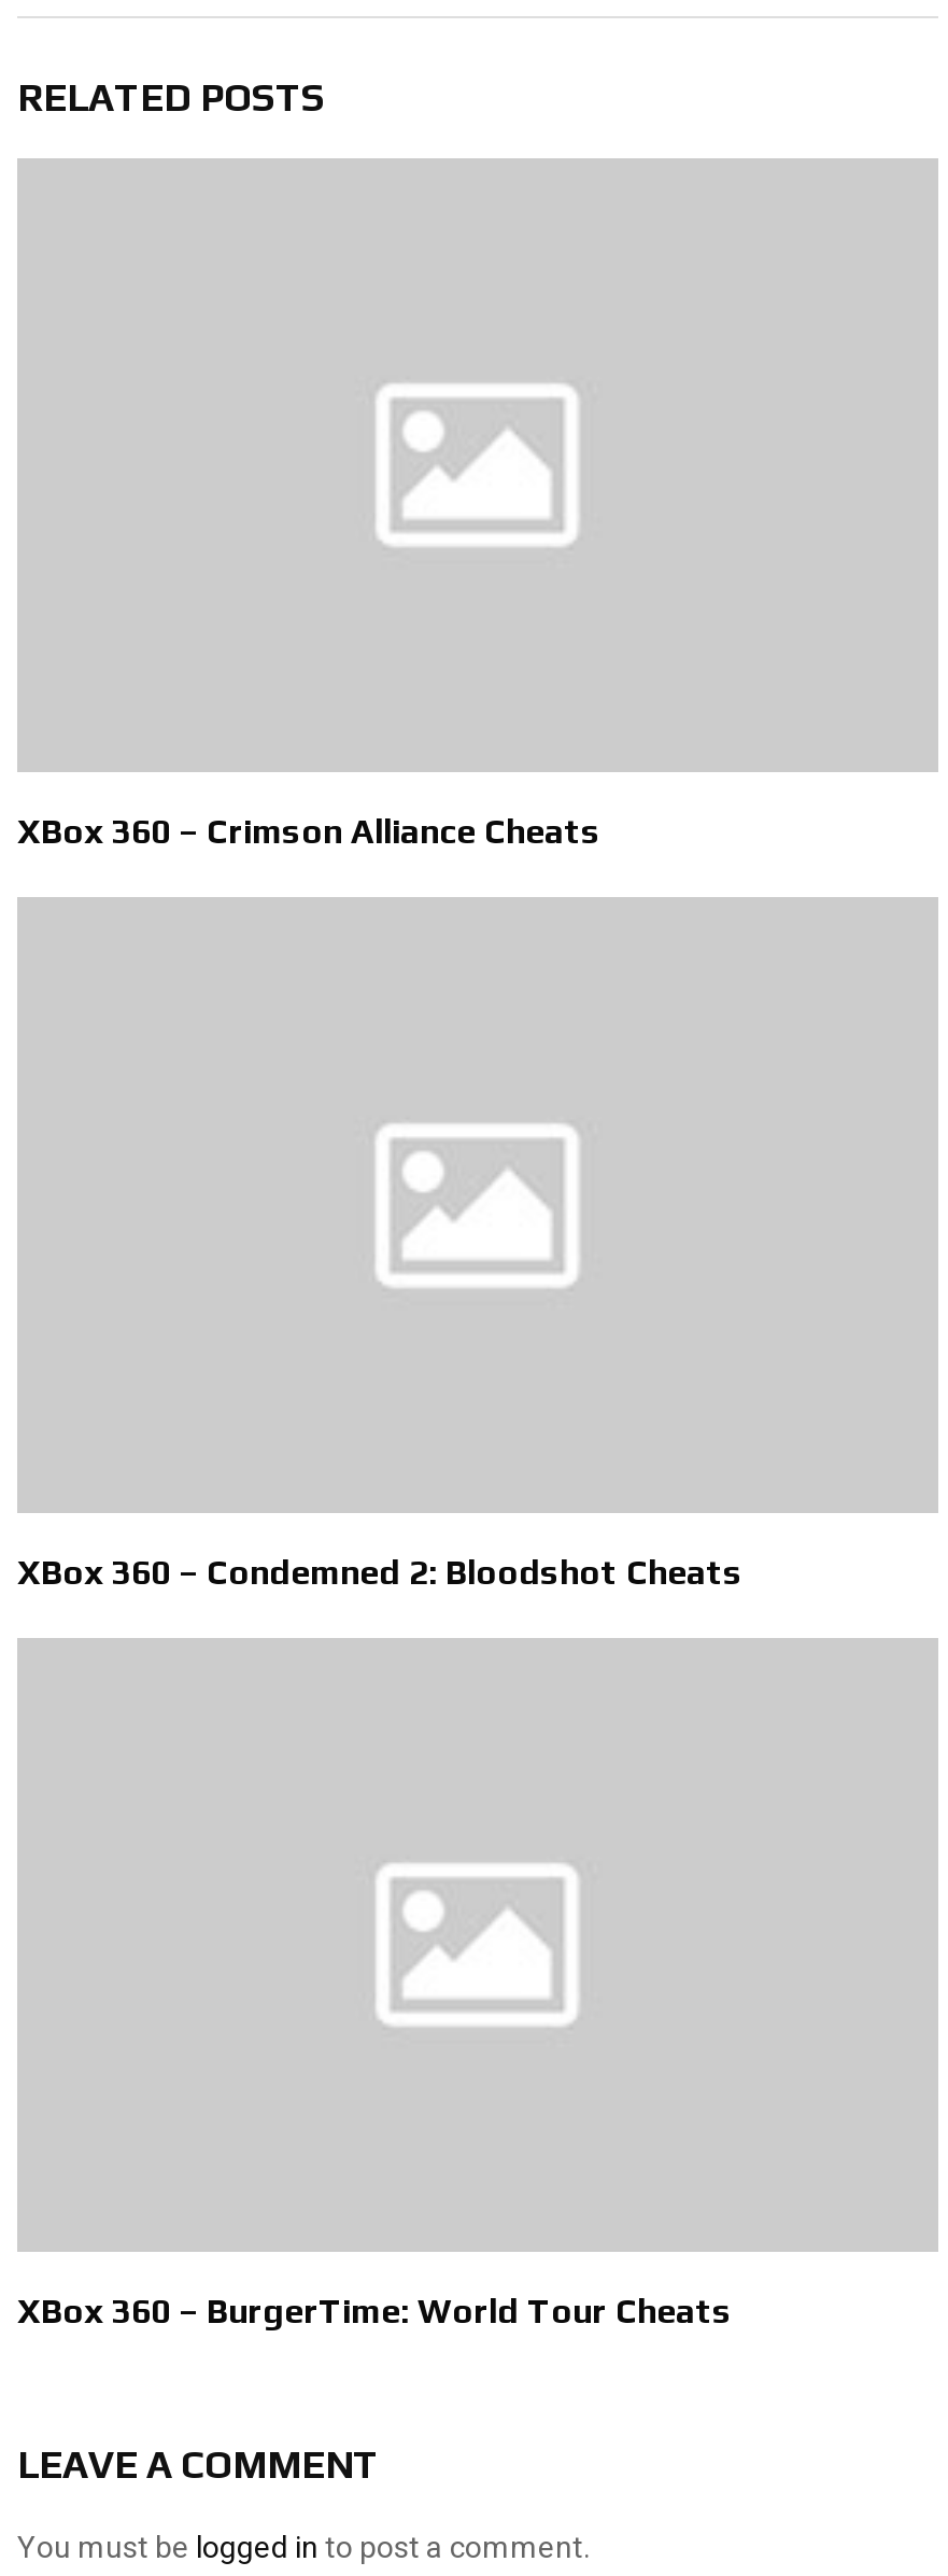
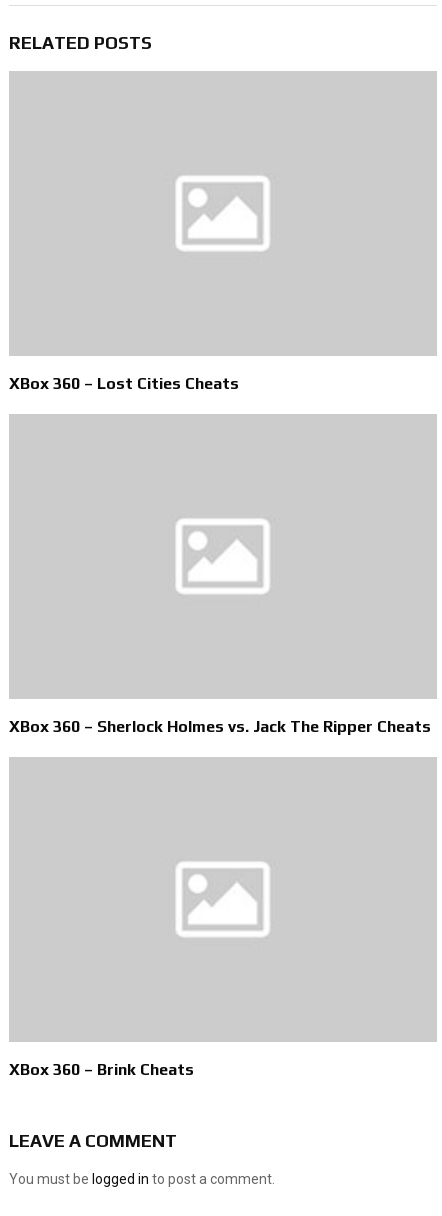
- XBox 360 – Crimson Alliance Cheats
+ XBox 360 – Lost Cities Cheats

- XBox 360 – Condemned 2: Bloodshot Cheats
+ XBox 360 – Sherlock Holmes vs. Jack The Ripper Cheats

- XBox 360 – BurgerTime: World Tour Cheats
+ XBox 360 – Brink Cheats
